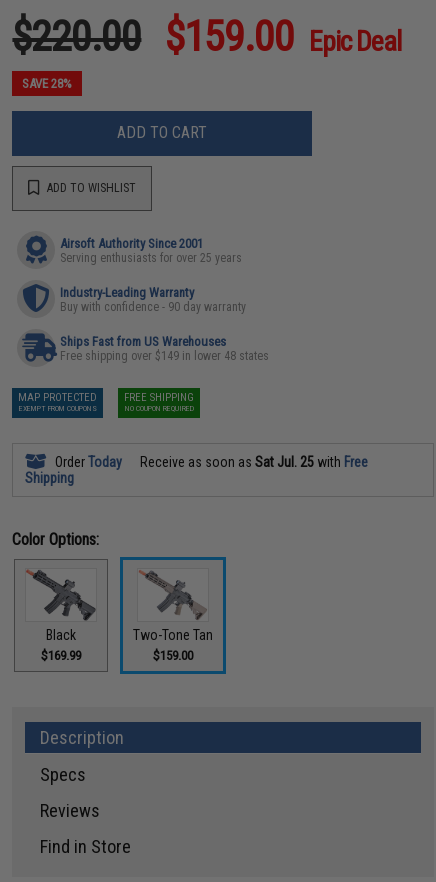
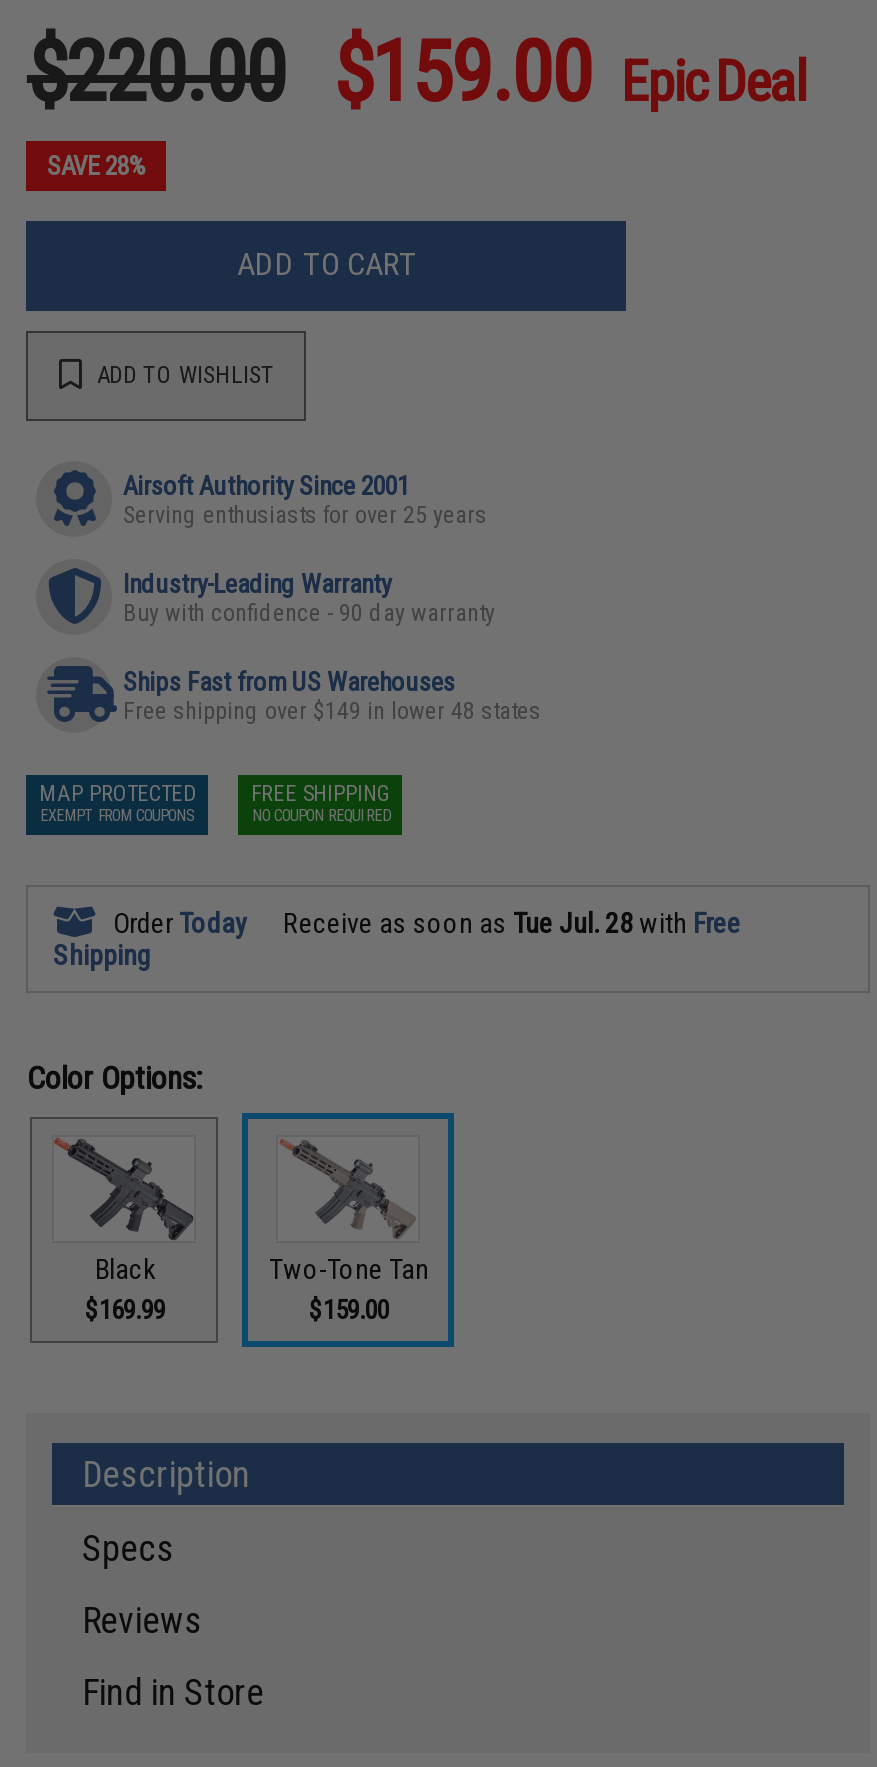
- Receive as soon as Sat Jul. 25 with Free
+ Receive as soon as Tue Jul. 28 with Free
